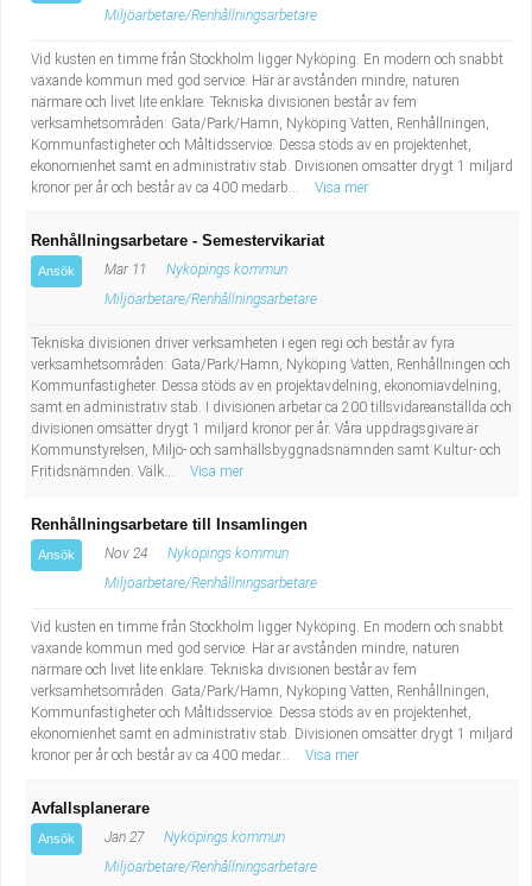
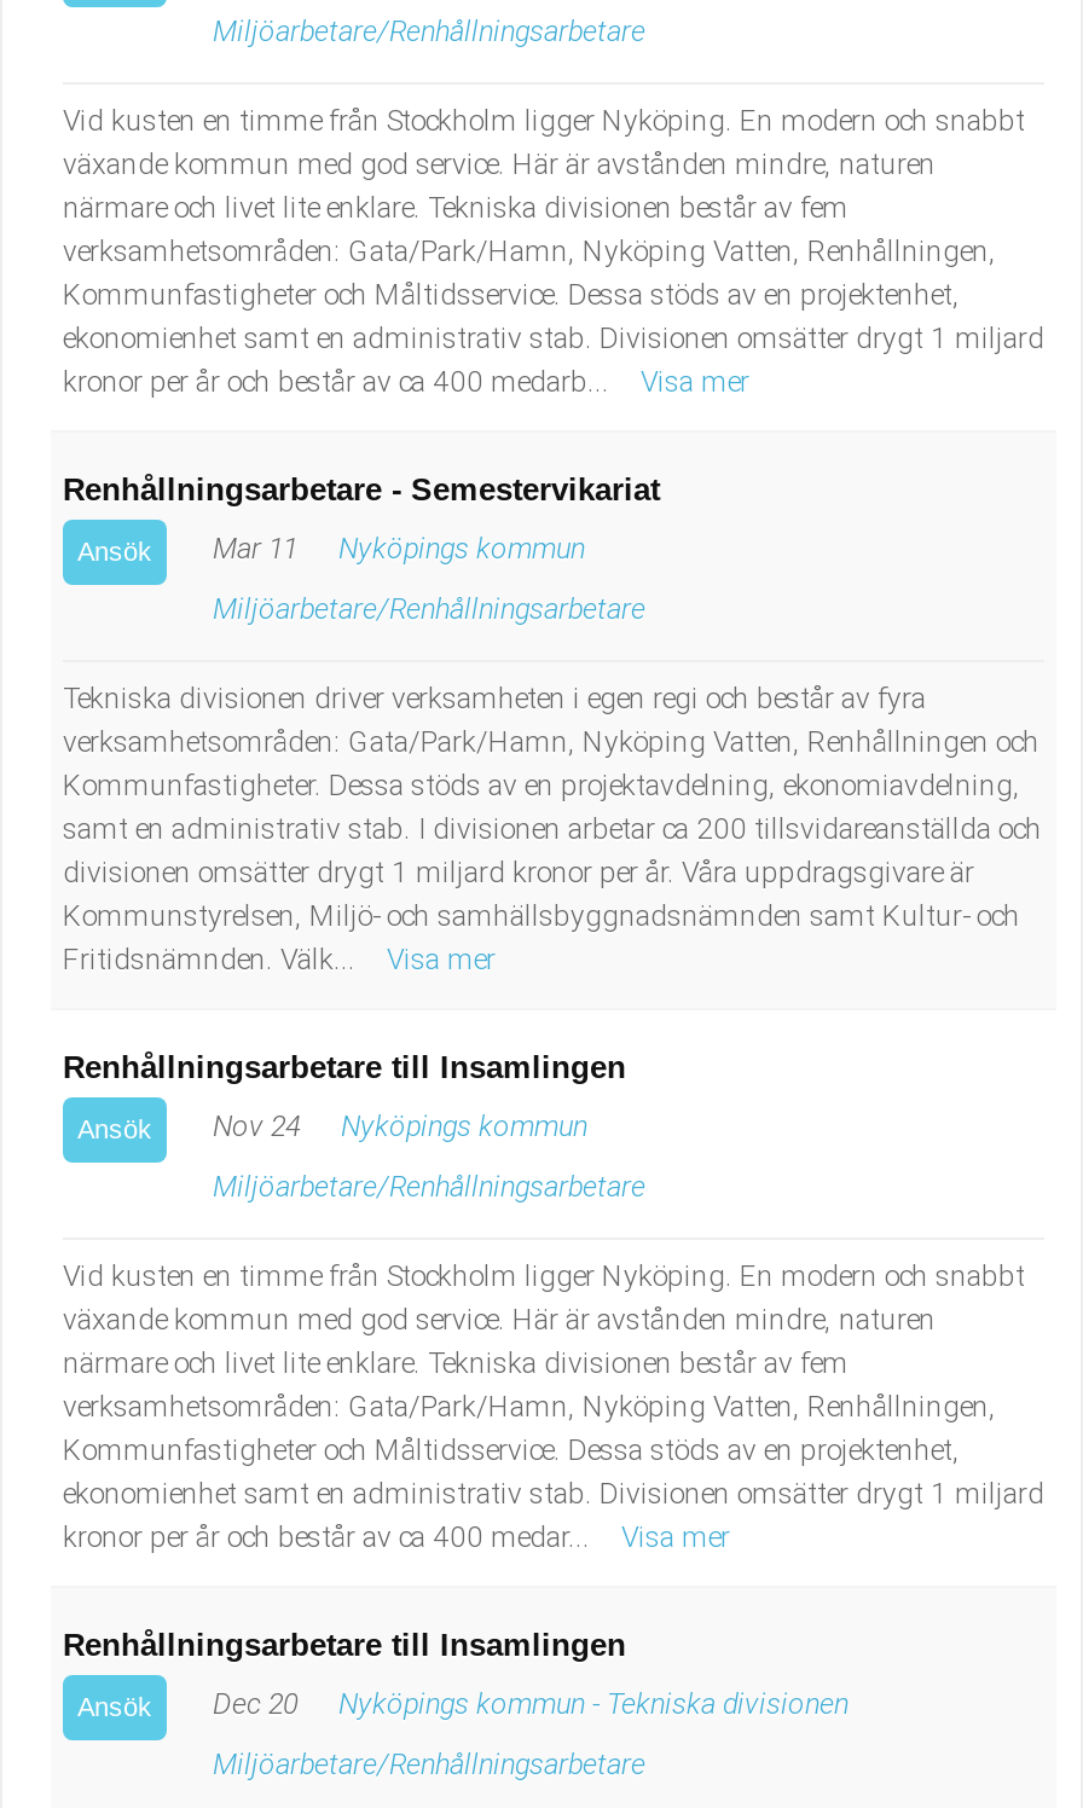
- Avfallsplanerare
+ Renhållningsarbetare till Insamlingen

- Jan 27
- Nyköpings kommun
+ Dec 20
+ Nyköpings kommun - Tekniska divisionen
